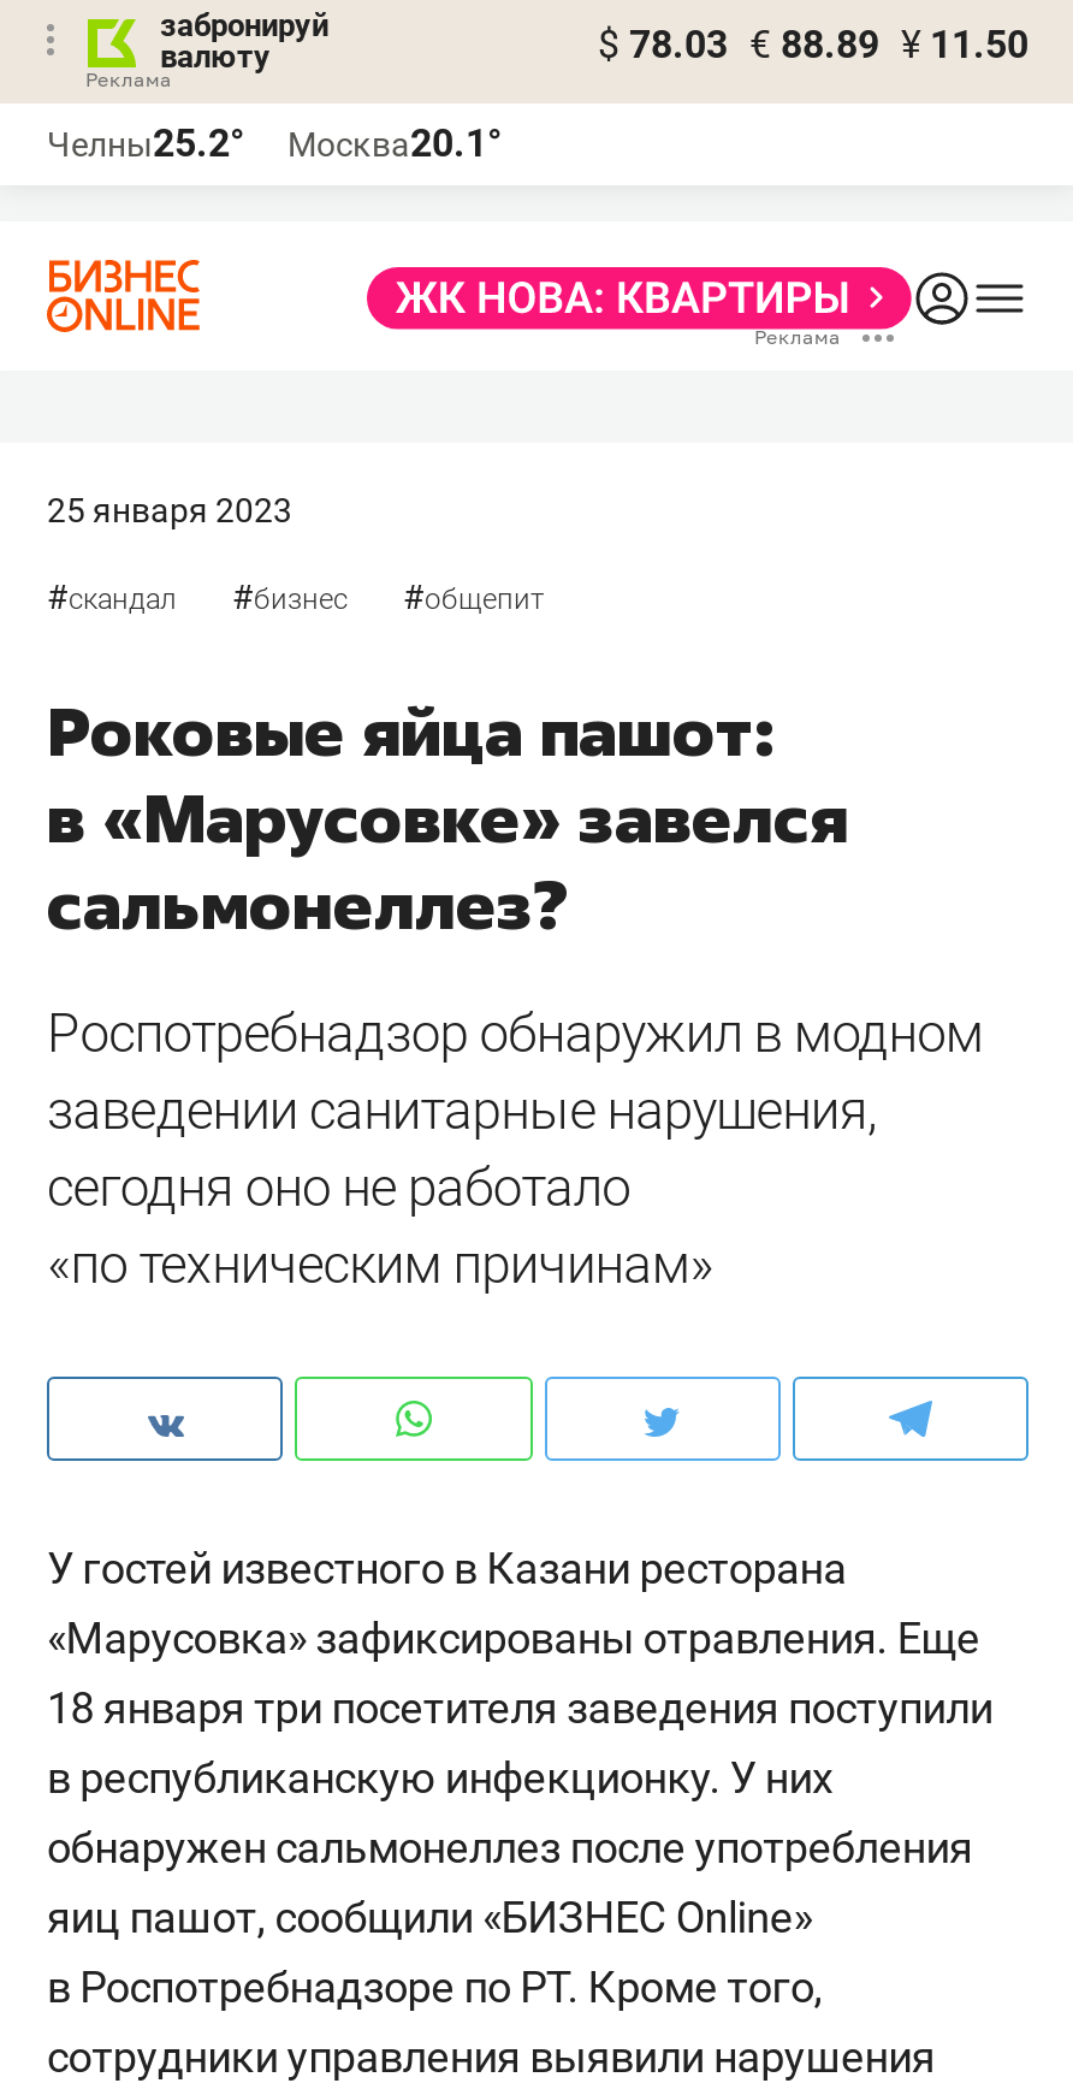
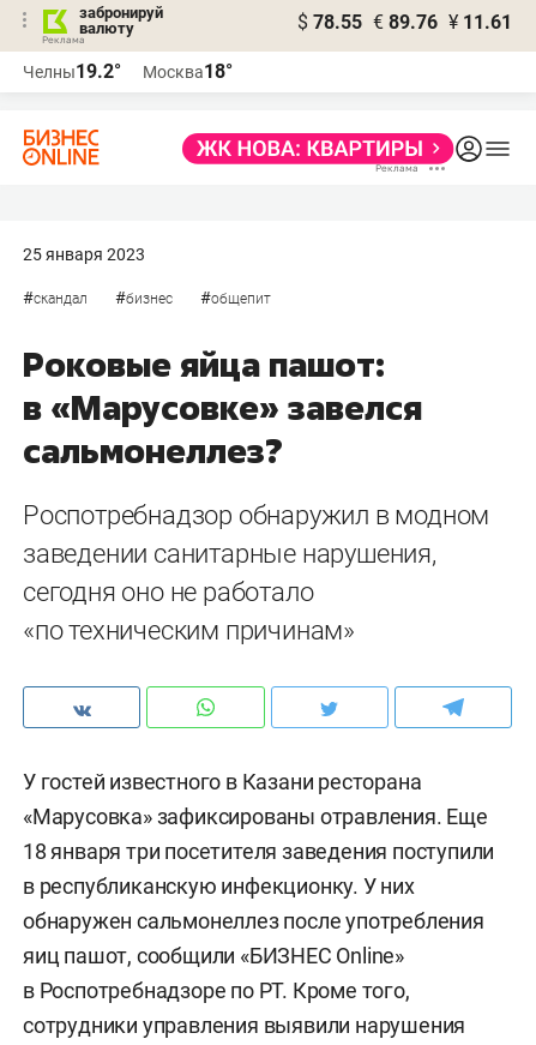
- $ 78.03 € 88.89 ¥ 11.50
+ $ 78.55 € 89.76 ¥ 11.61

- Челны25.2°
+ Челны19.2°

- Москва20.1°
+ Москва18°
